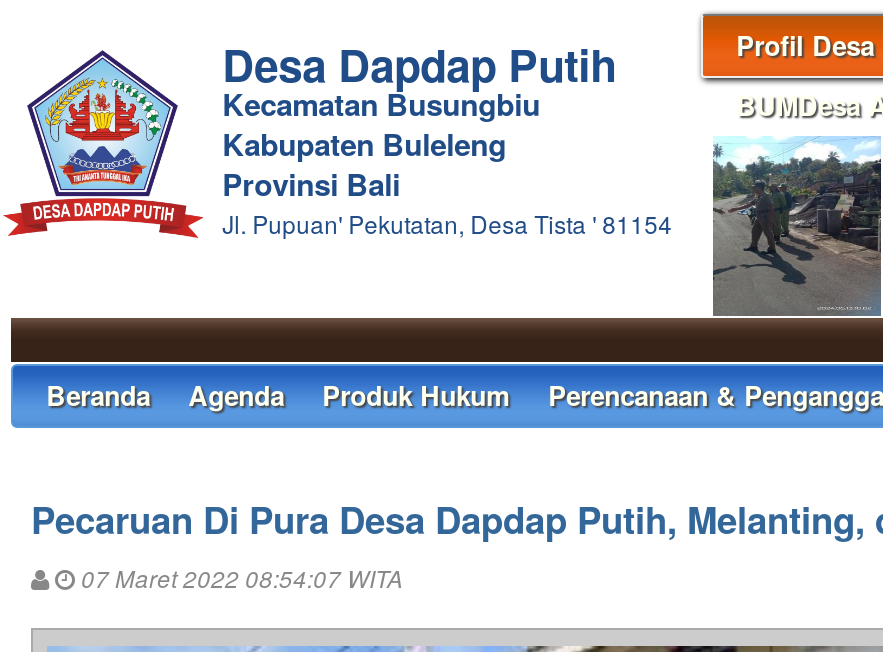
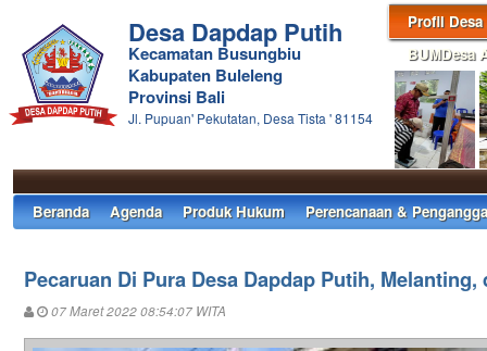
- [image]
+ [image]
